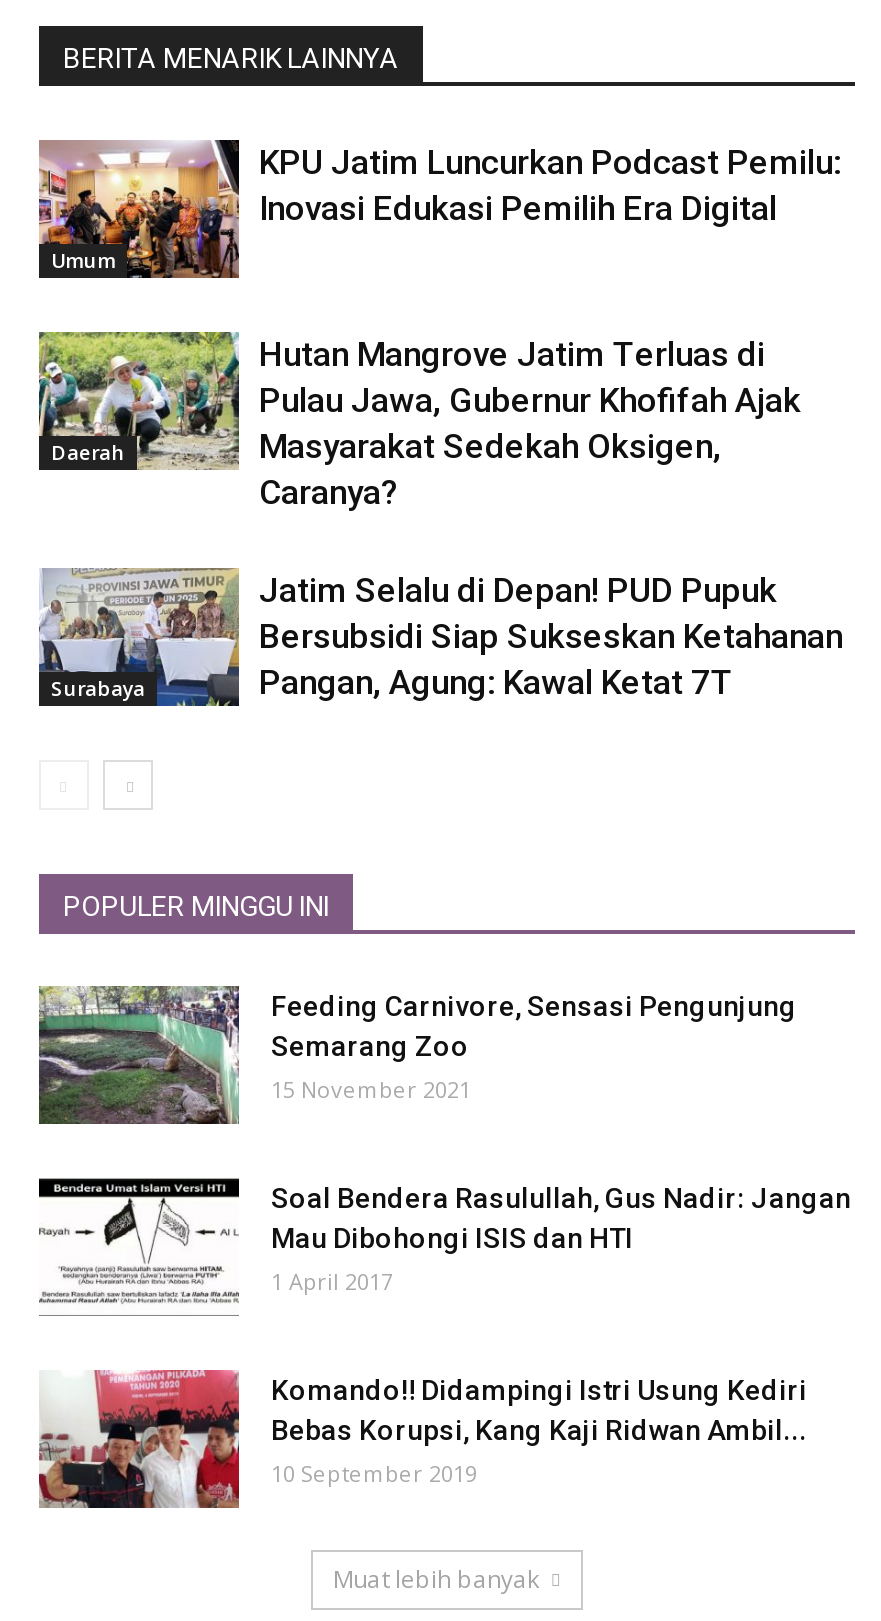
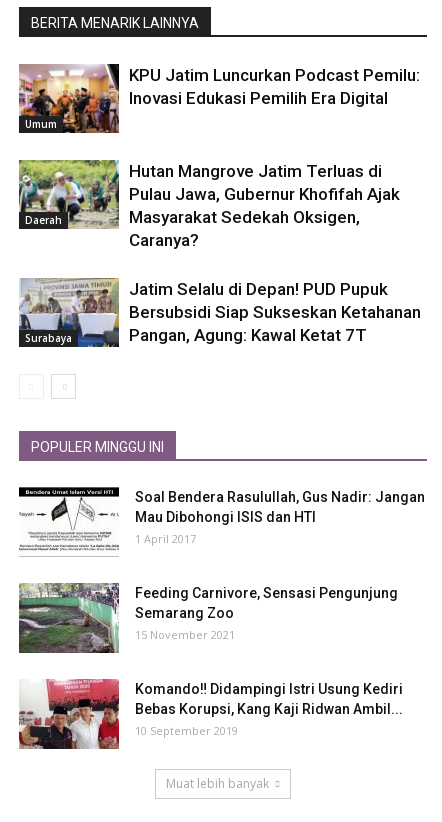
moved down: [image] | Feeding Carnivore, Sensasi Pengunjung | Semarang Zoo | 15 November 2021

moved up: [image] | Soal Bendera Rasulullah, Gus Nadir: Jangan | Mau Dibohongi ISIS dan HTI | 1 April 2017
